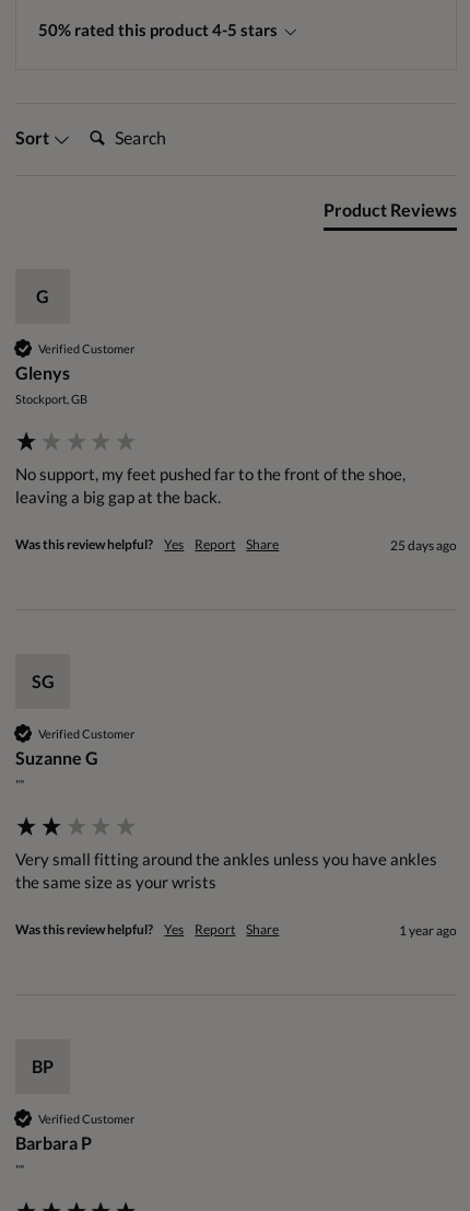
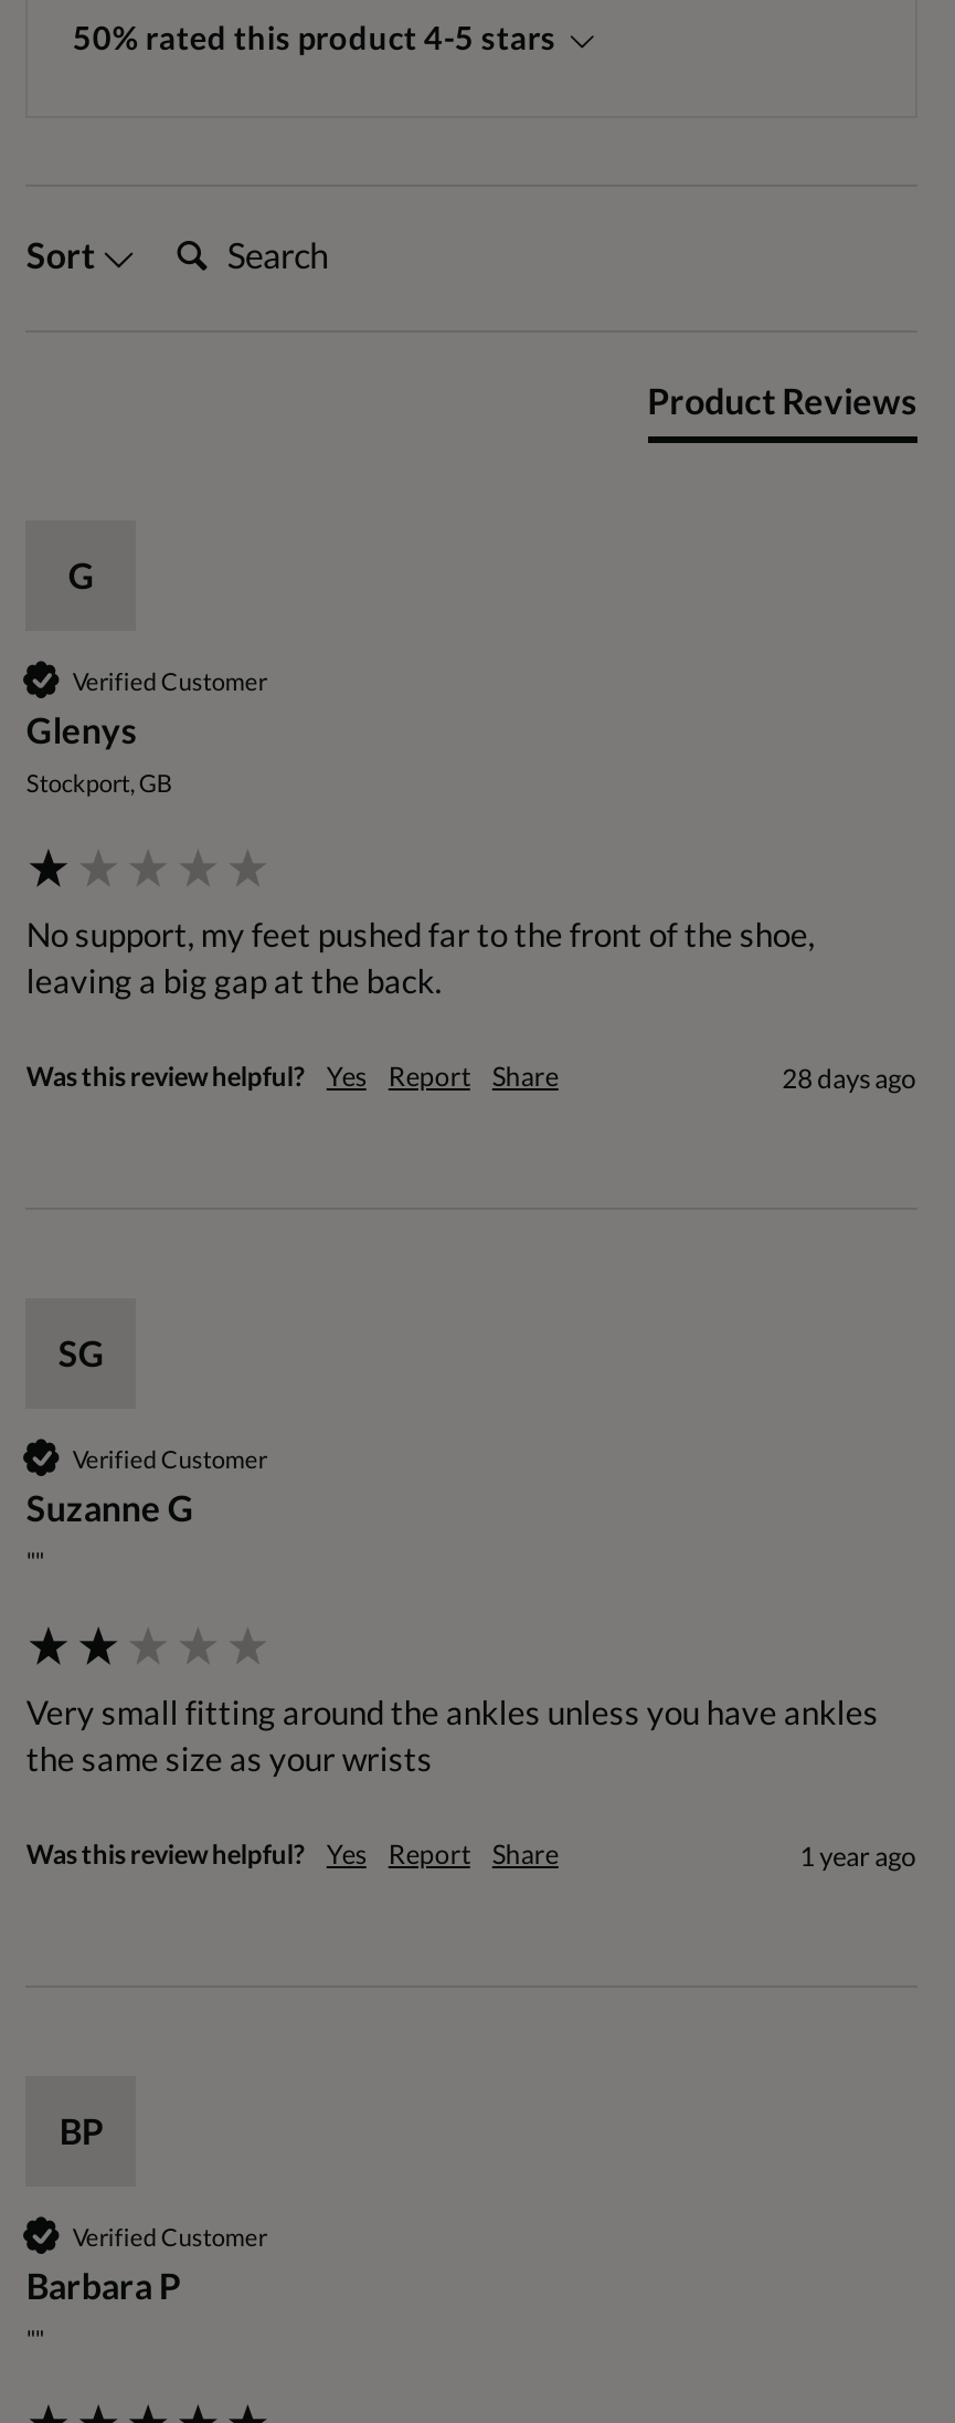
- 25 days ago
+ 28 days ago
